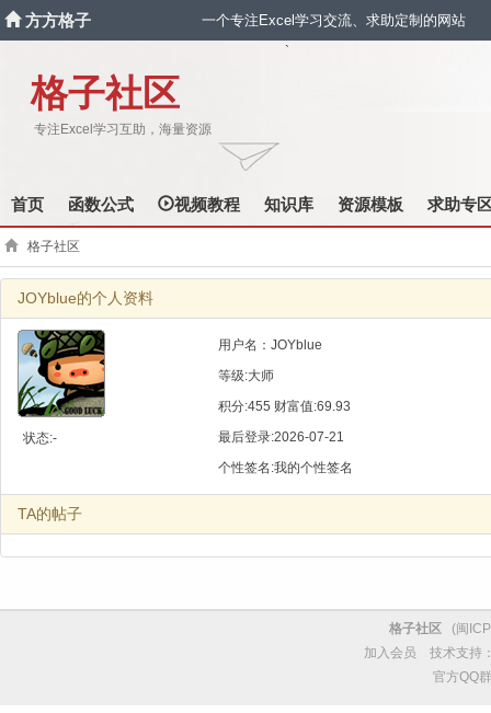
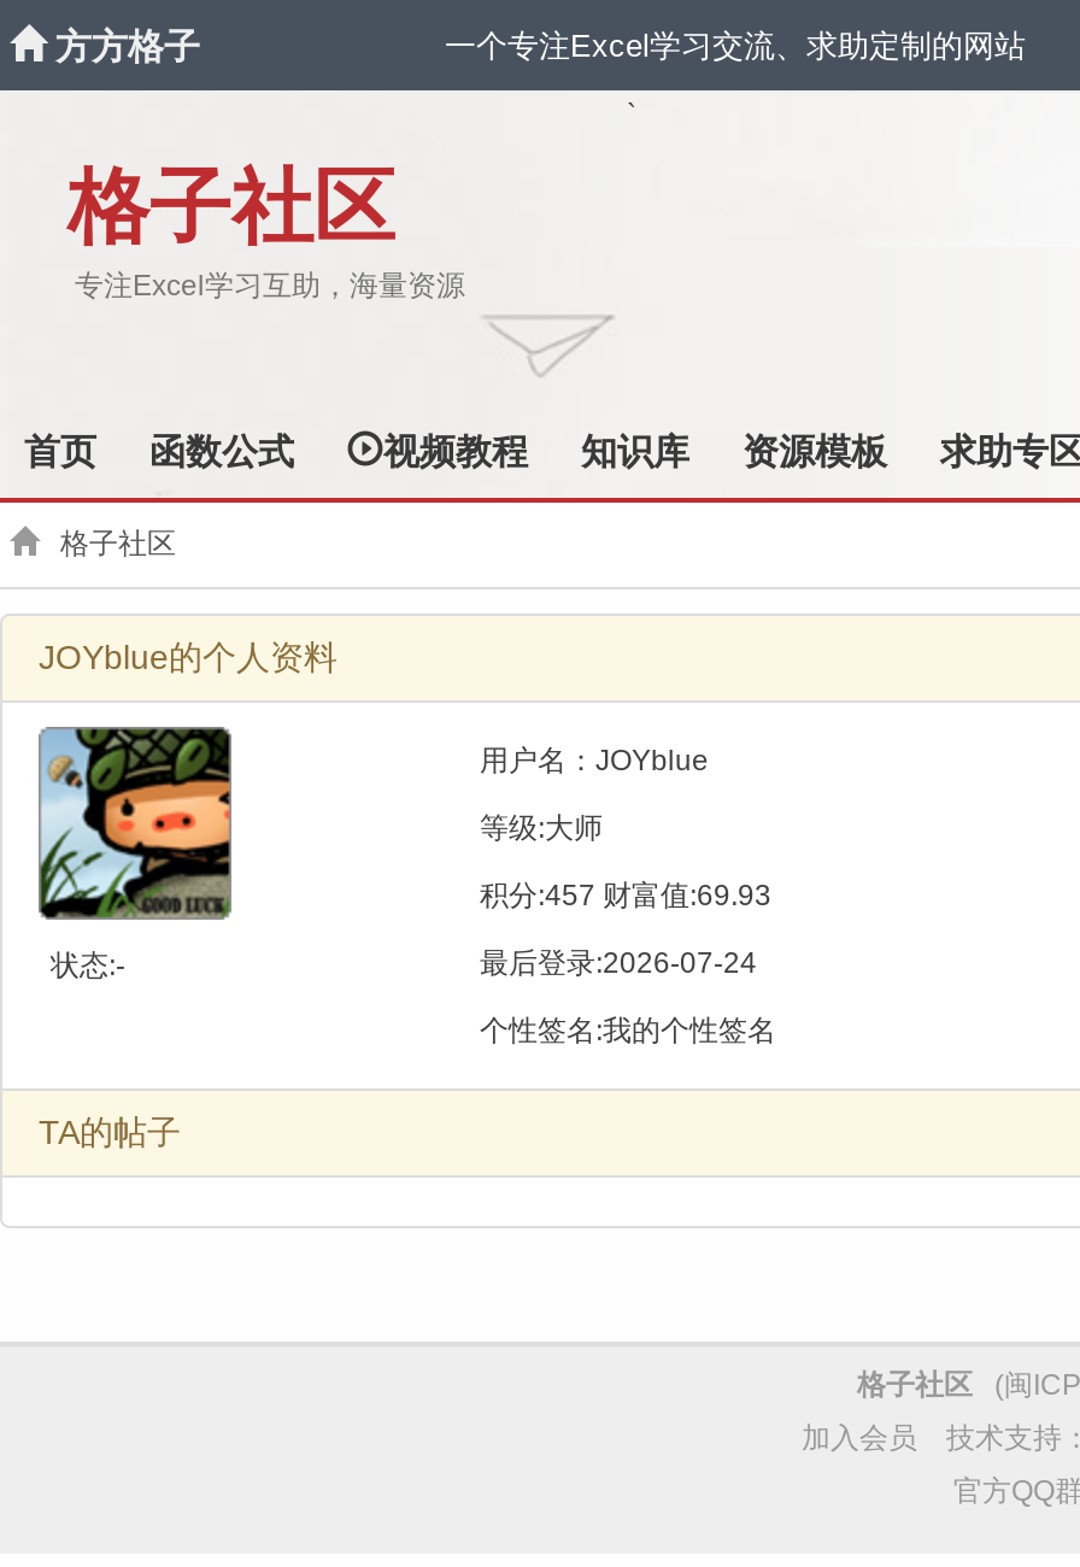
- 积分:455 财富值:69.93
+ 积分:457 财富值:69.93

- 最后登录:2026-07-21
+ 最后登录:2026-07-24
